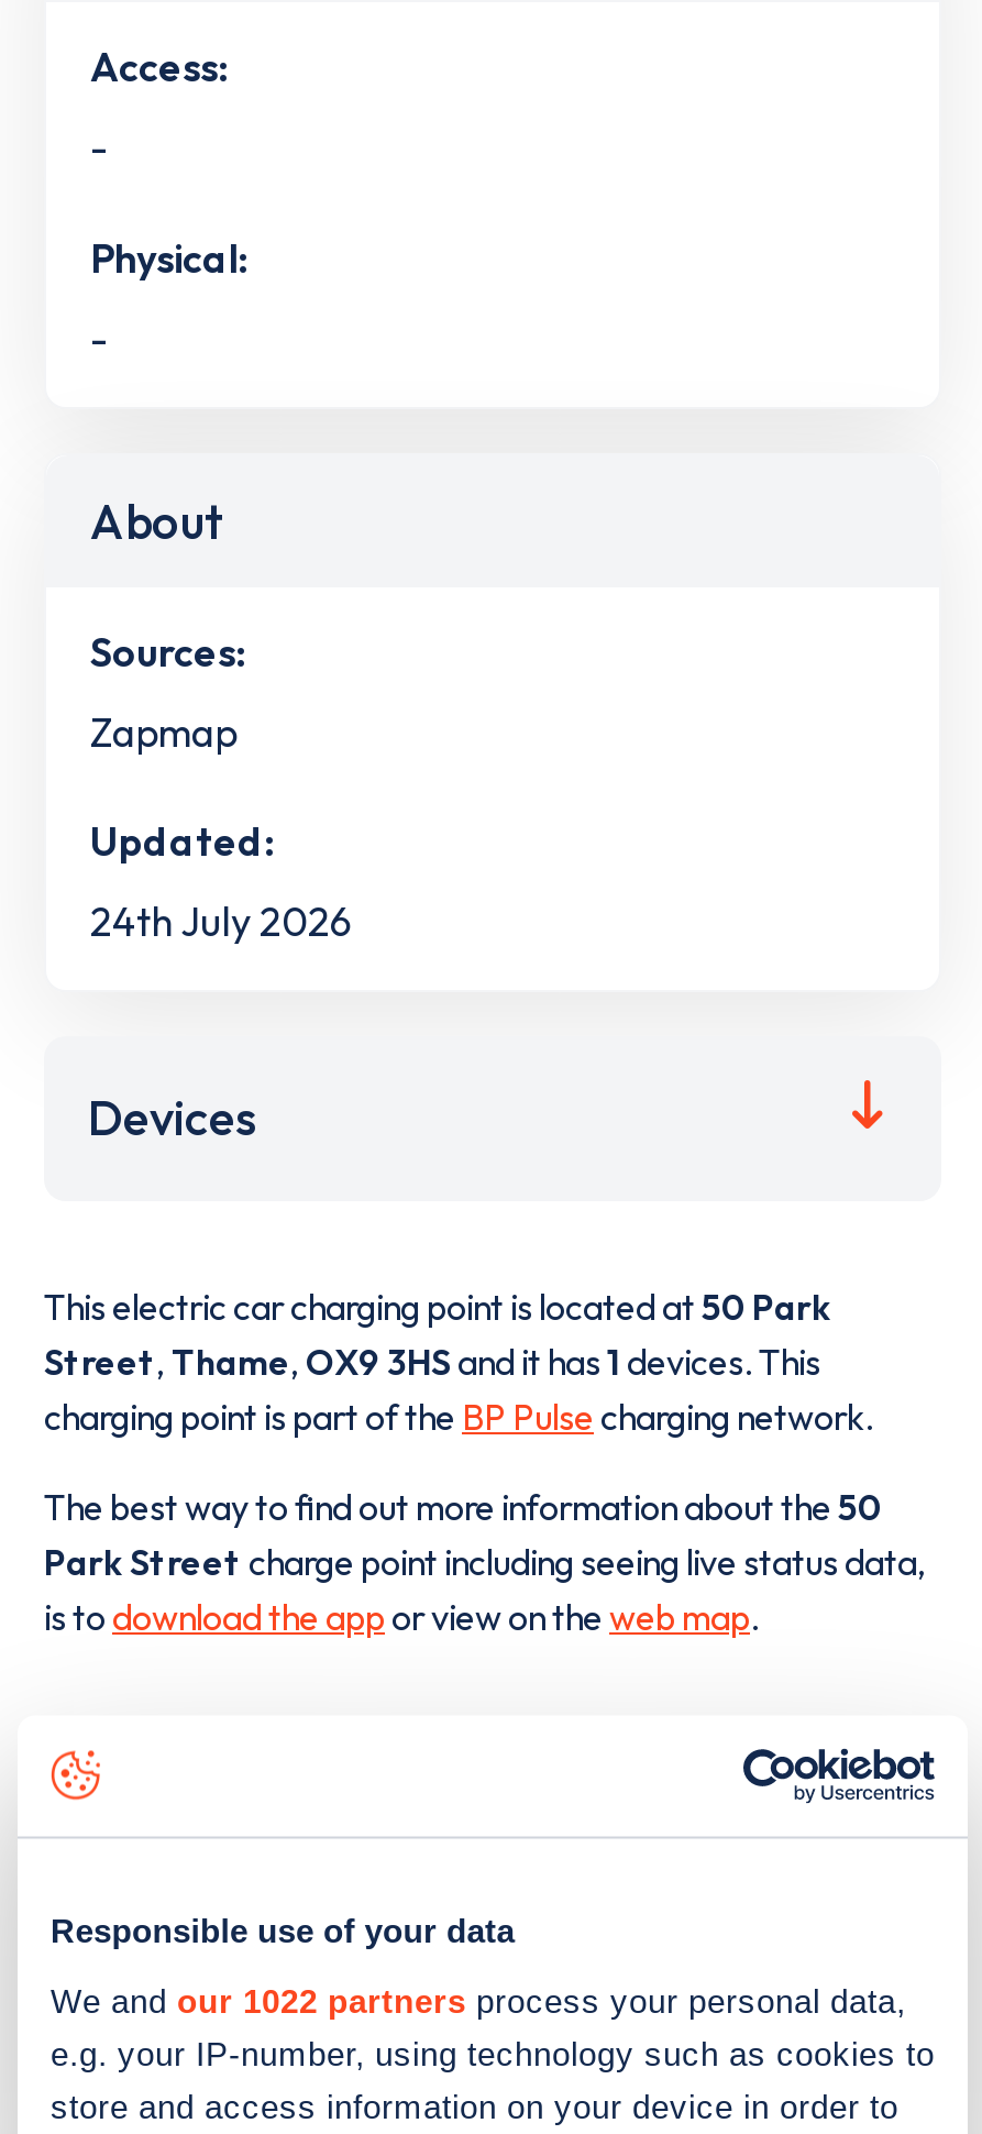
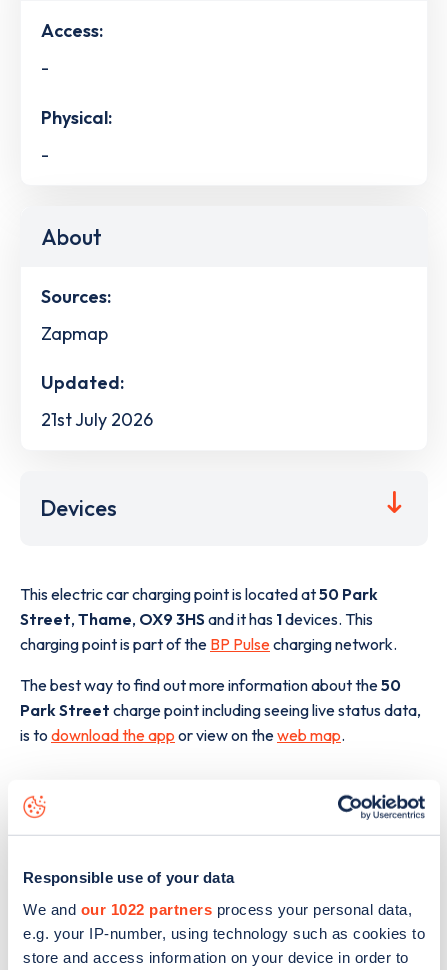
- 24th July 2026
+ 21st July 2026
